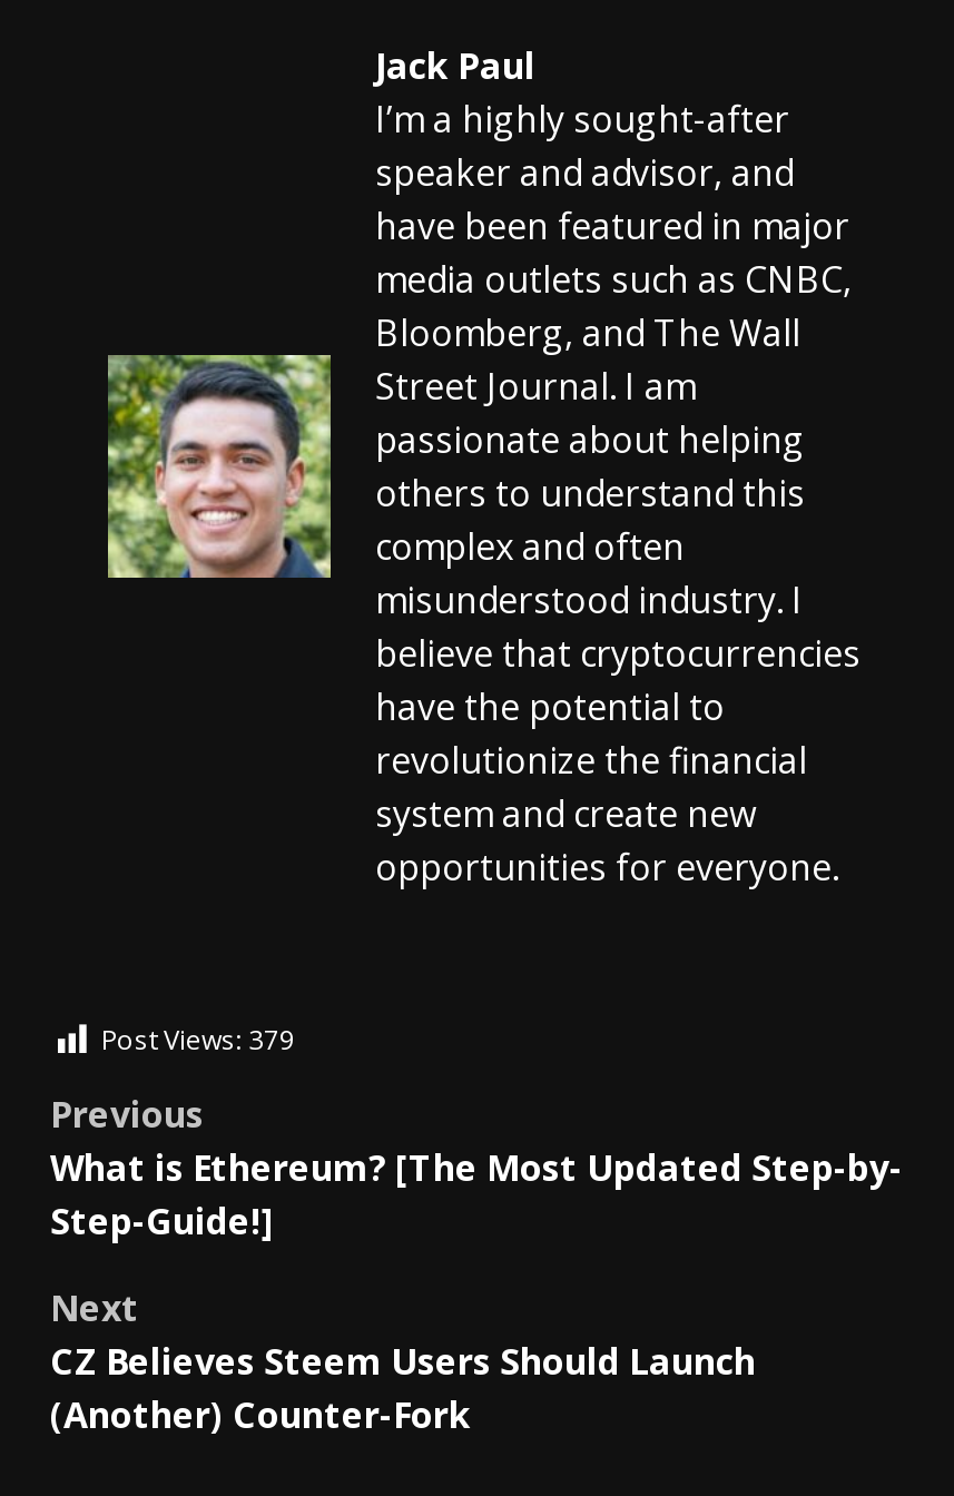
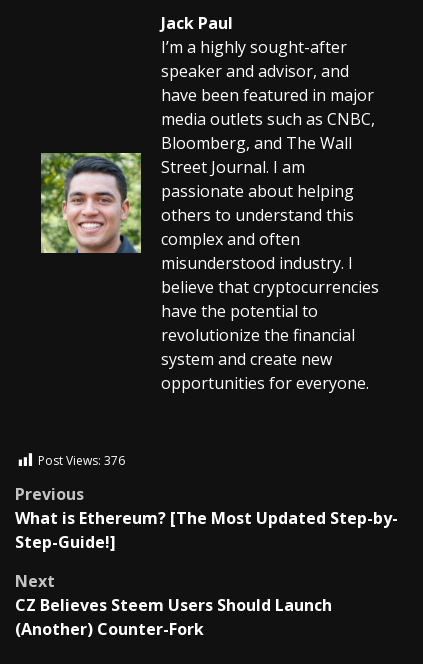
- Post Views: 379
+ Post Views: 376
